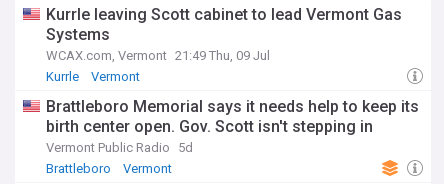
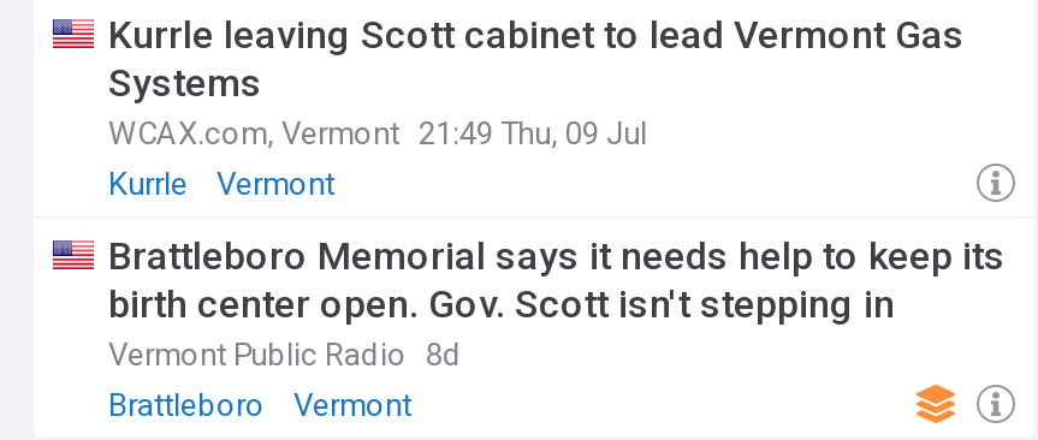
- Vermont Public Radio 5d
+ Vermont Public Radio 8d
